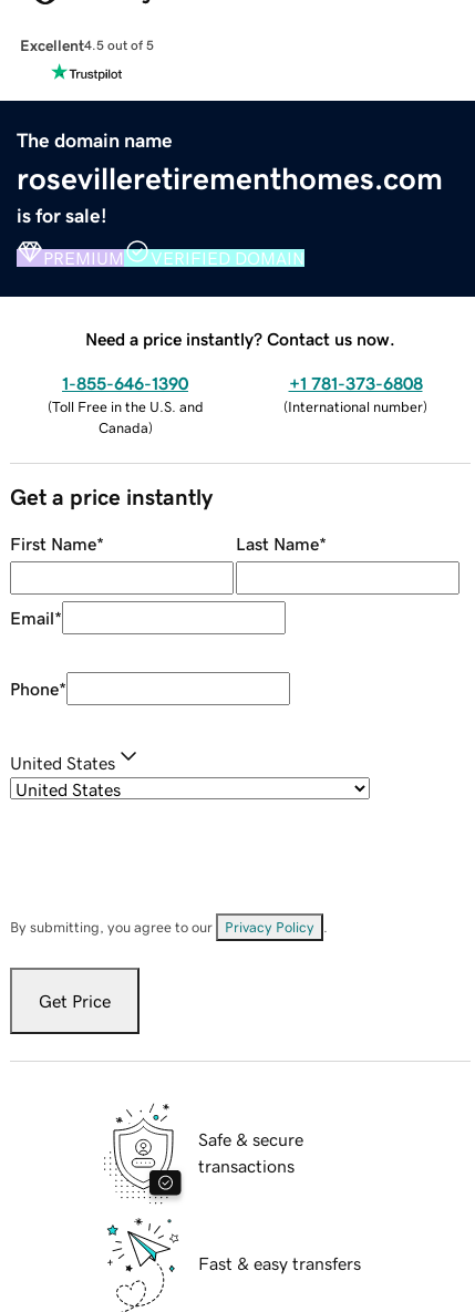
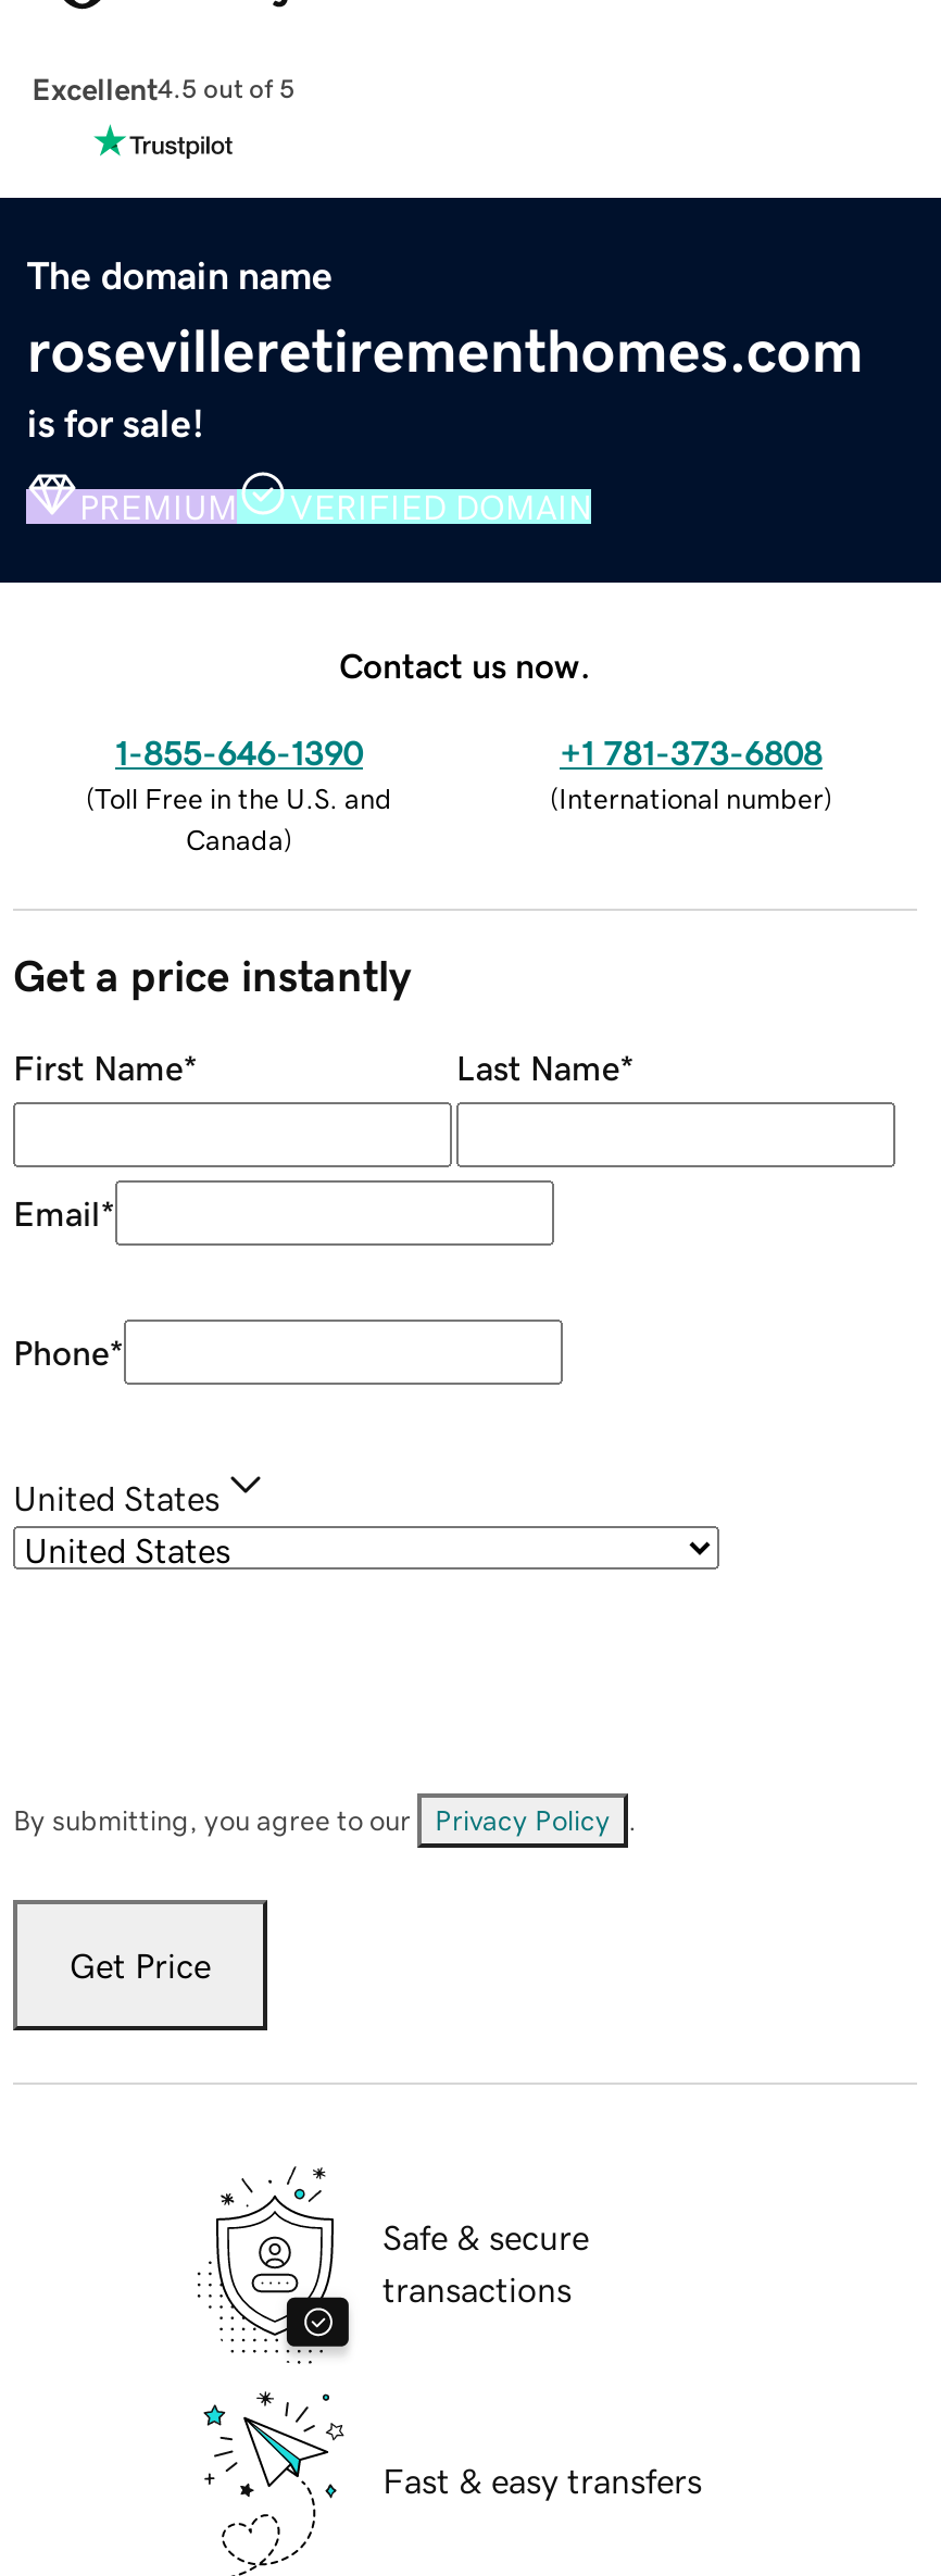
- Need a price instantly? Contact us now.
+ Contact us now.
